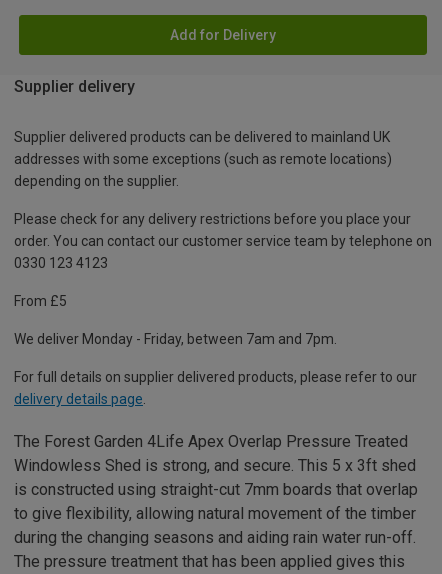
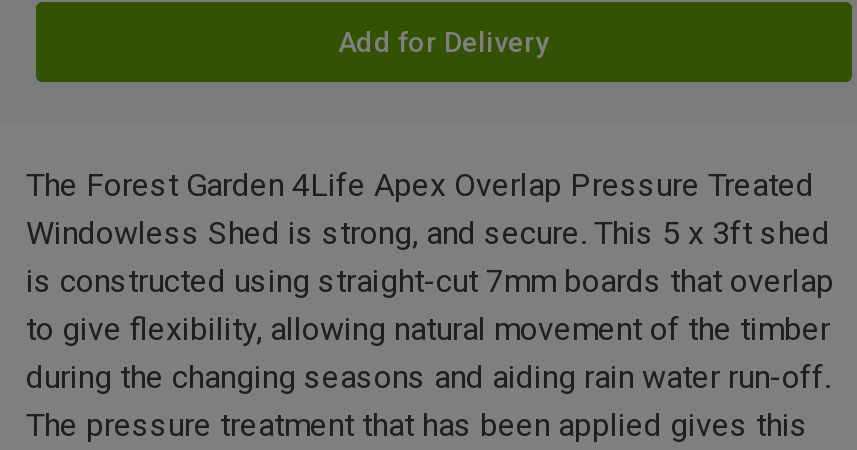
- Supplier delivery
- Supplier delivered products can be delivered to mainland UK
- addresses with some exceptions (such as remote locations)
- depending on the supplier.
- Please check for any delivery restrictions before you place your
- order. You can contact our customer service team by telephone on
- 0330 123 4123
- From £5
- We deliver Monday - Friday, between 7am and 7pm.
- For full details on supplier delivered products, please refer to our
- delivery details page.
